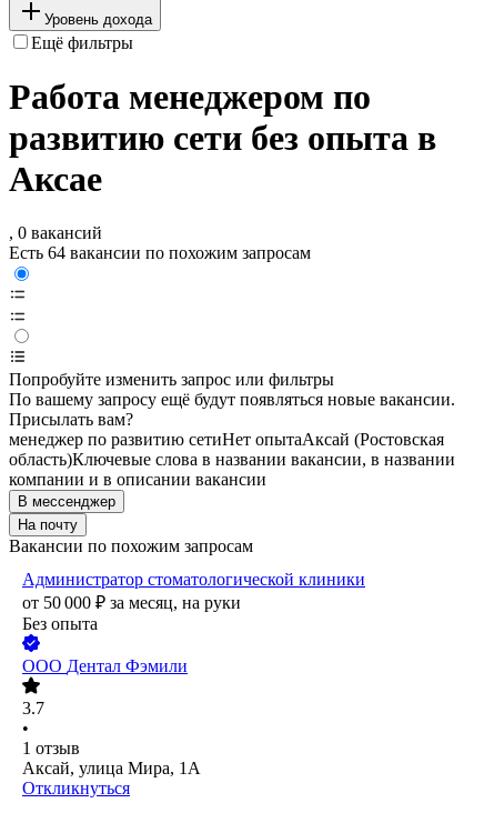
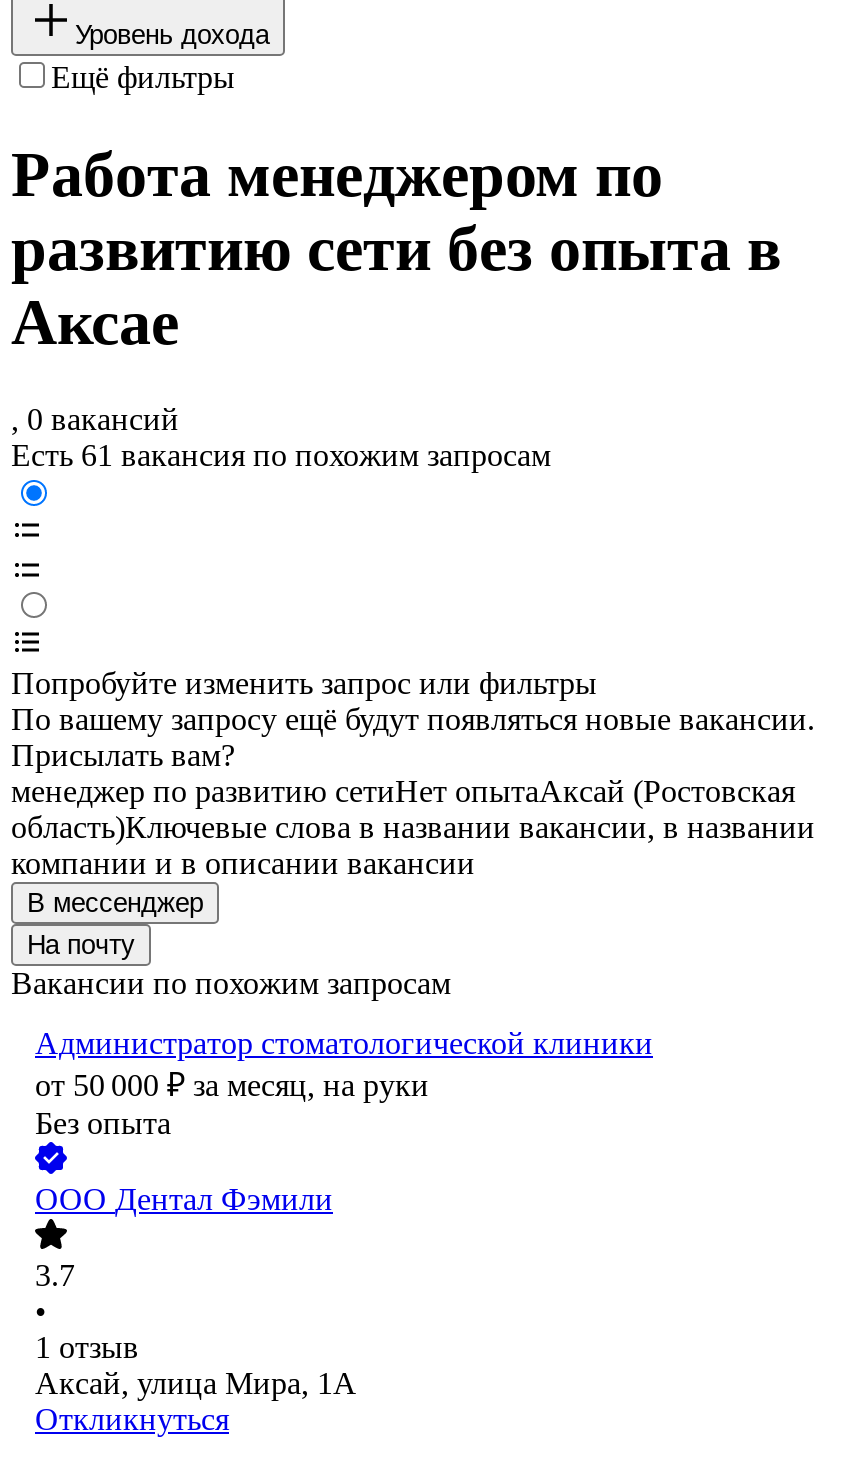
- Есть 64 вакансии по похожим запросам
+ Есть 61 вакансия по похожим запросам
